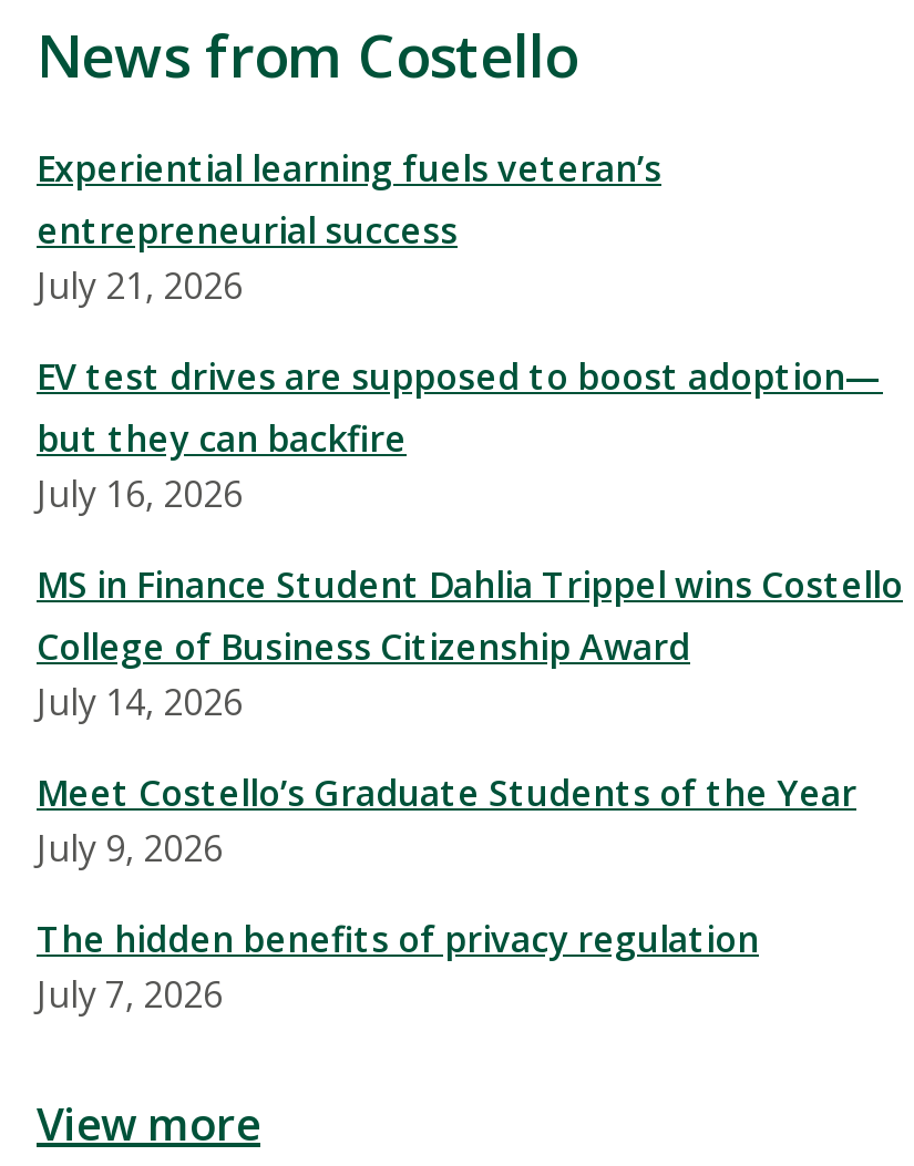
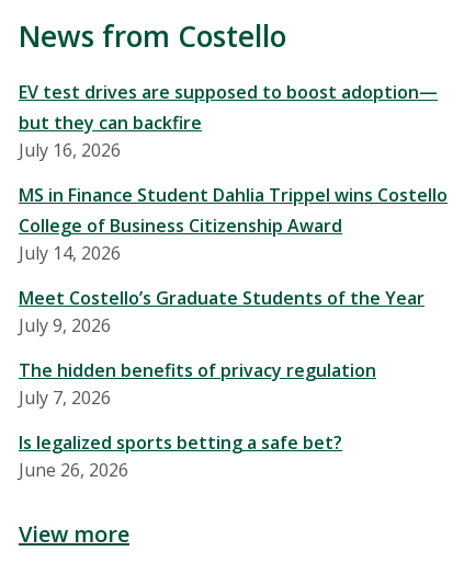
- Experiential learning fuels veteran’s
- entrepreneurial success
- July 21, 2026

moved up: EV test drives are supposed to boost adoption— | but they can backfire | July 16, 2026 | ... | The hidden benefits of privacy regulation | July 7, 2026

+ Is legalized sports betting a safe bet?
+ June 26, 2026
